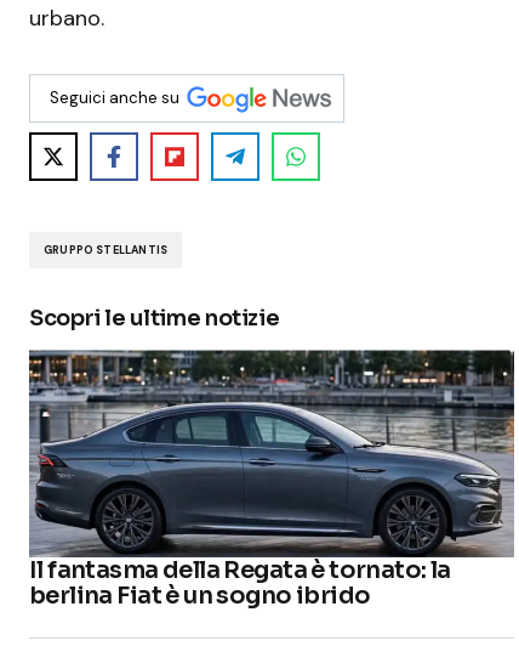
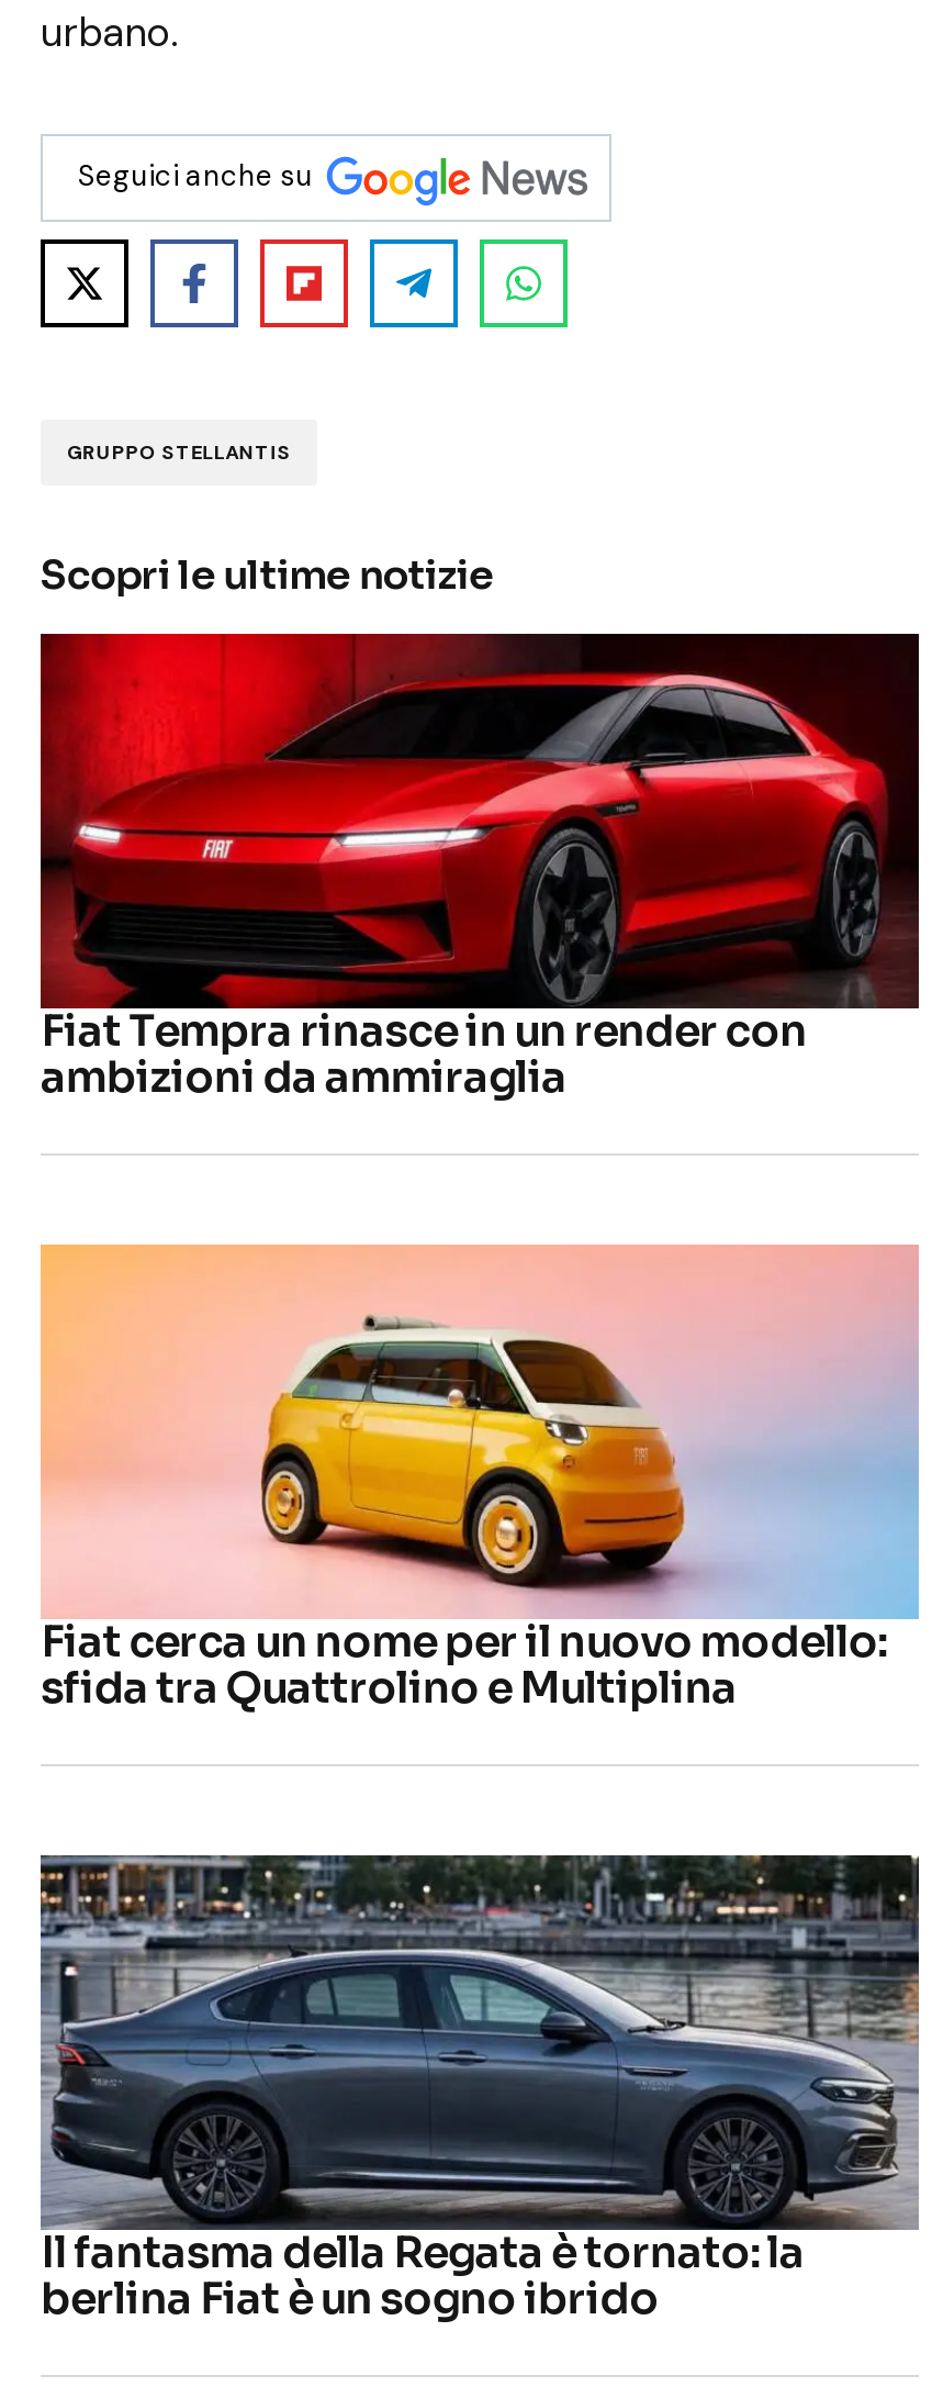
+ [image]
+ Fiat Tempra rinasce in un render con
+ ambizioni da ammiraglia

+ [image]
+ Fiat cerca un nome per il nuovo modello:
+ sfida tra Quattrolino e Multiplina
